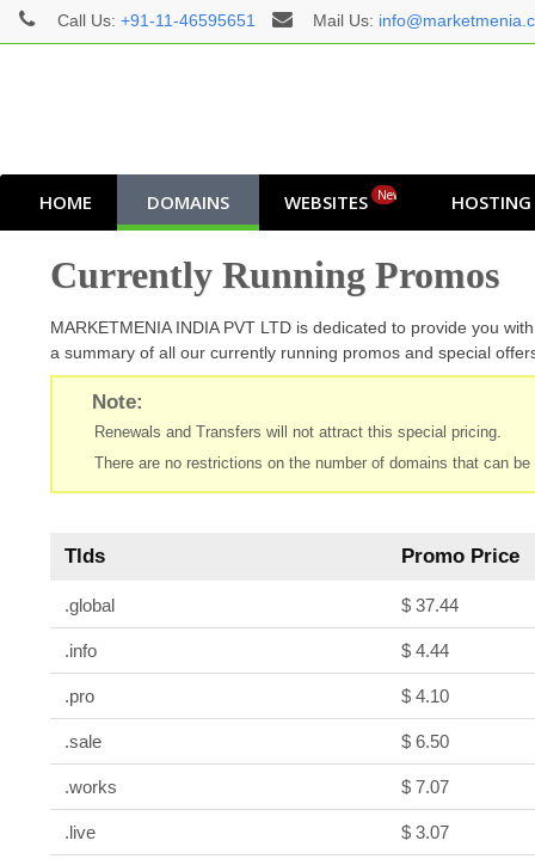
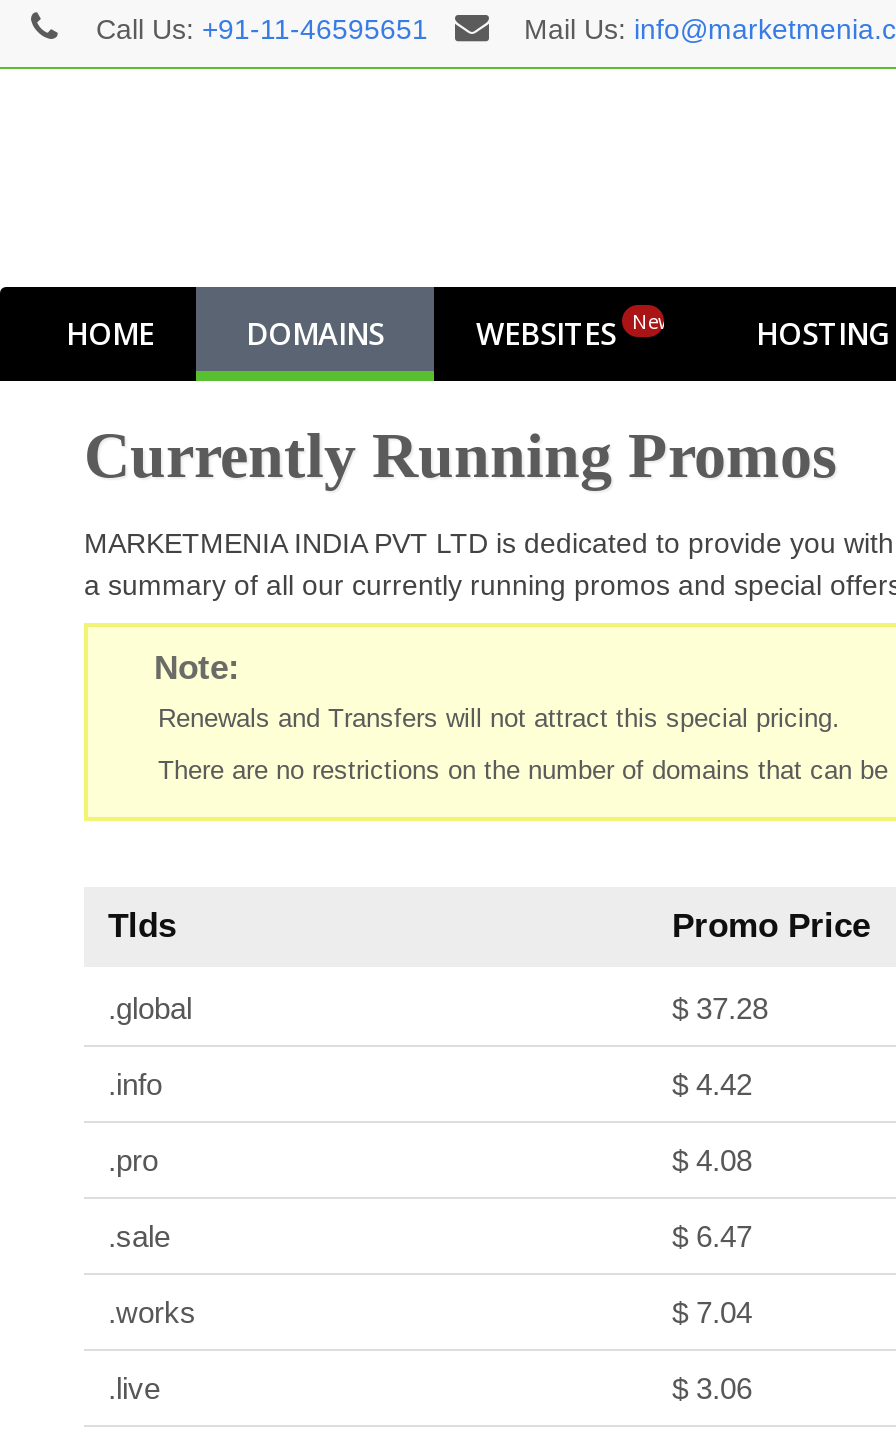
- $ 37.44
+ $ 37.28

- $ 4.44
+ $ 4.42

- $ 4.10
+ $ 4.08

- $ 6.50
+ $ 6.47

- $ 7.07
+ $ 7.04

- $ 3.07
+ $ 3.06
